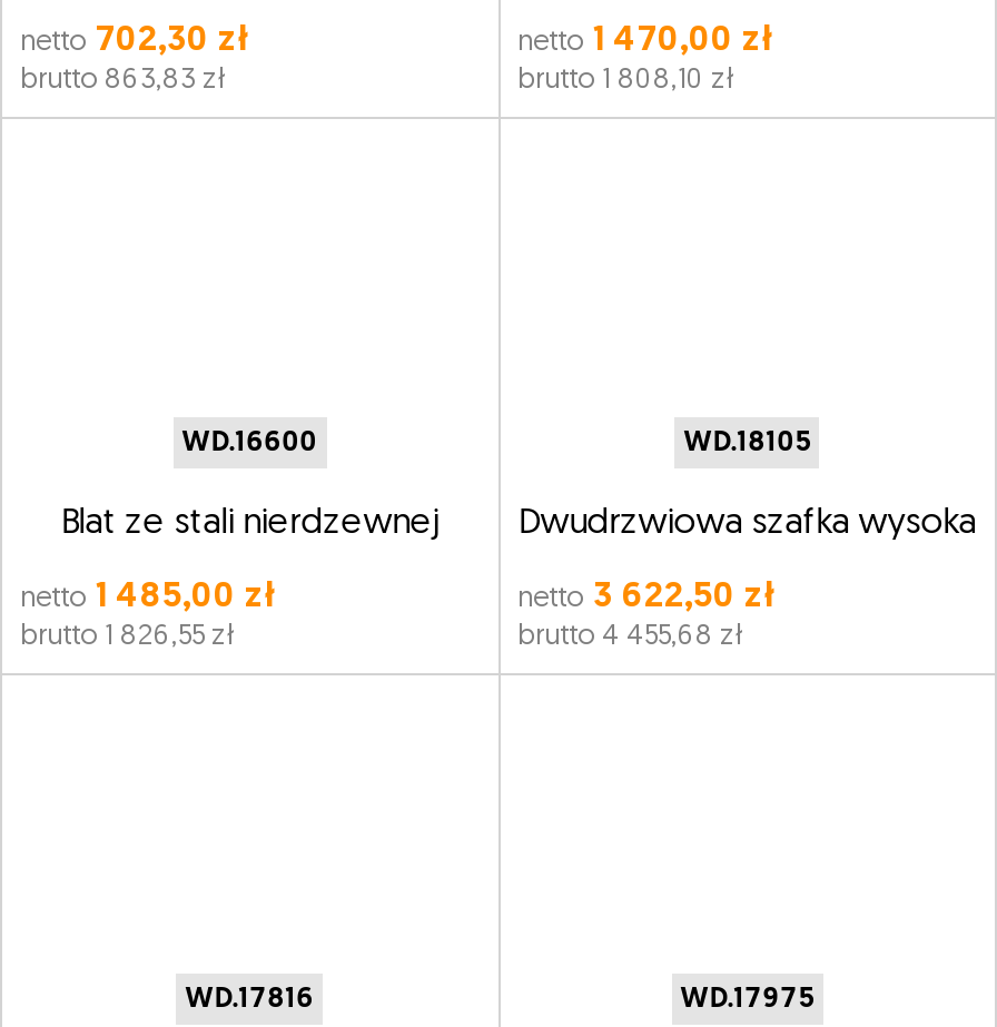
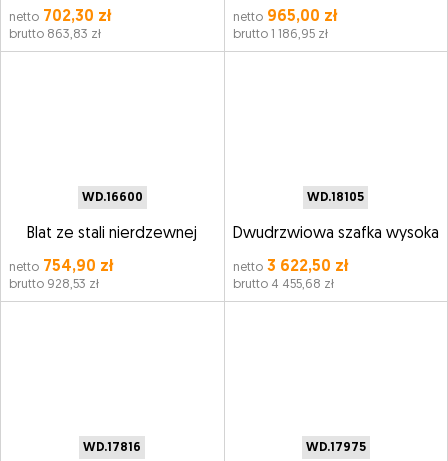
- netto 1 470,00 zł
+ netto 965,00 zł

- brutto 1 808,10 zł
+ brutto 1 186,95 zł

- netto 1 485,00 zł
+ netto 754,90 zł

- brutto 1 826,55 zł
+ brutto 928,53 zł
